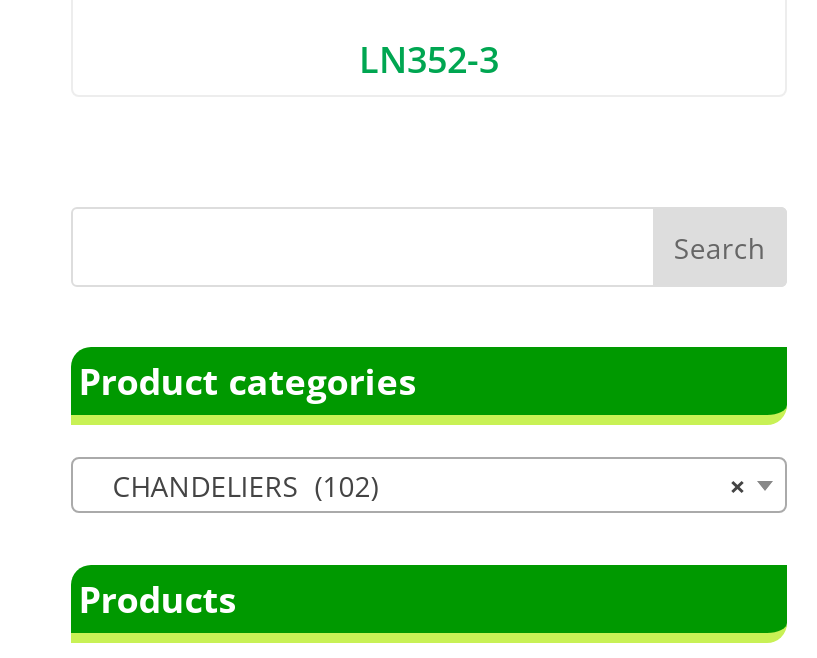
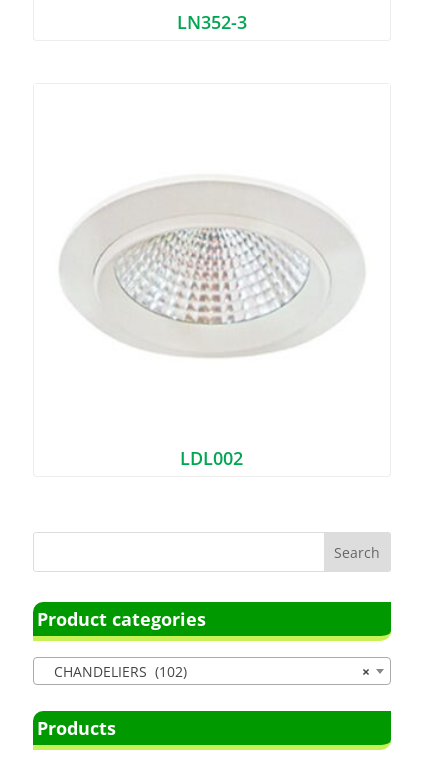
+ [image]

+ LDL002
